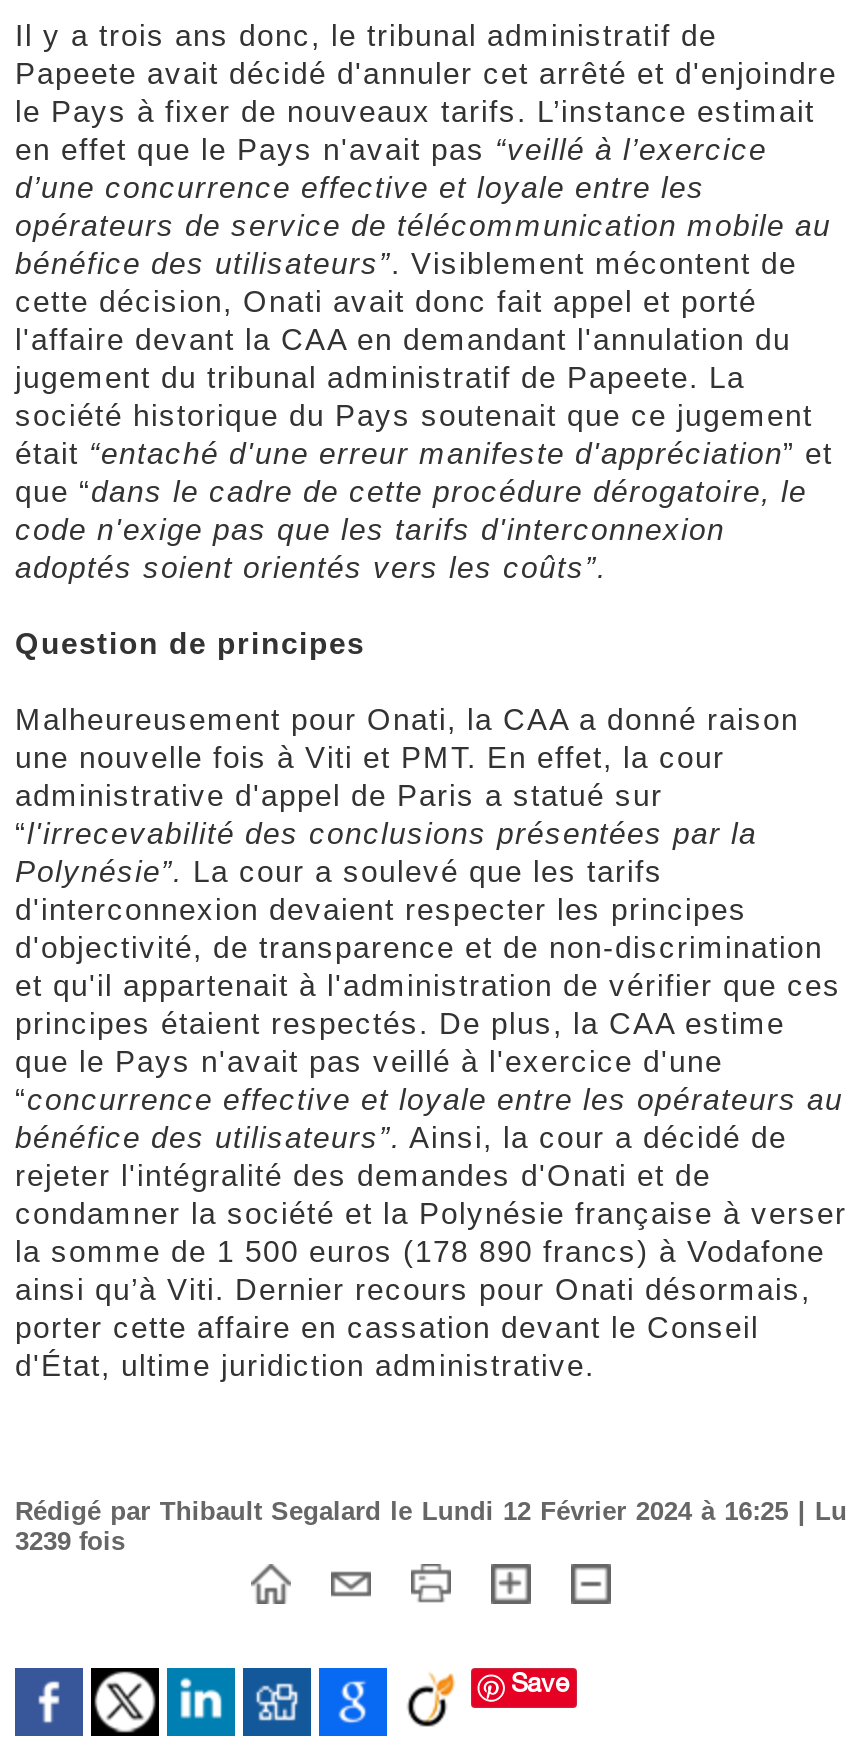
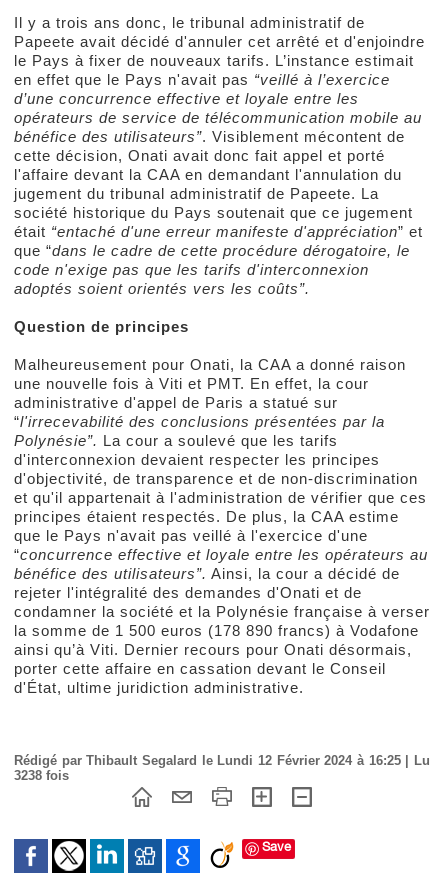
- 3239 fois
+ 3238 fois
